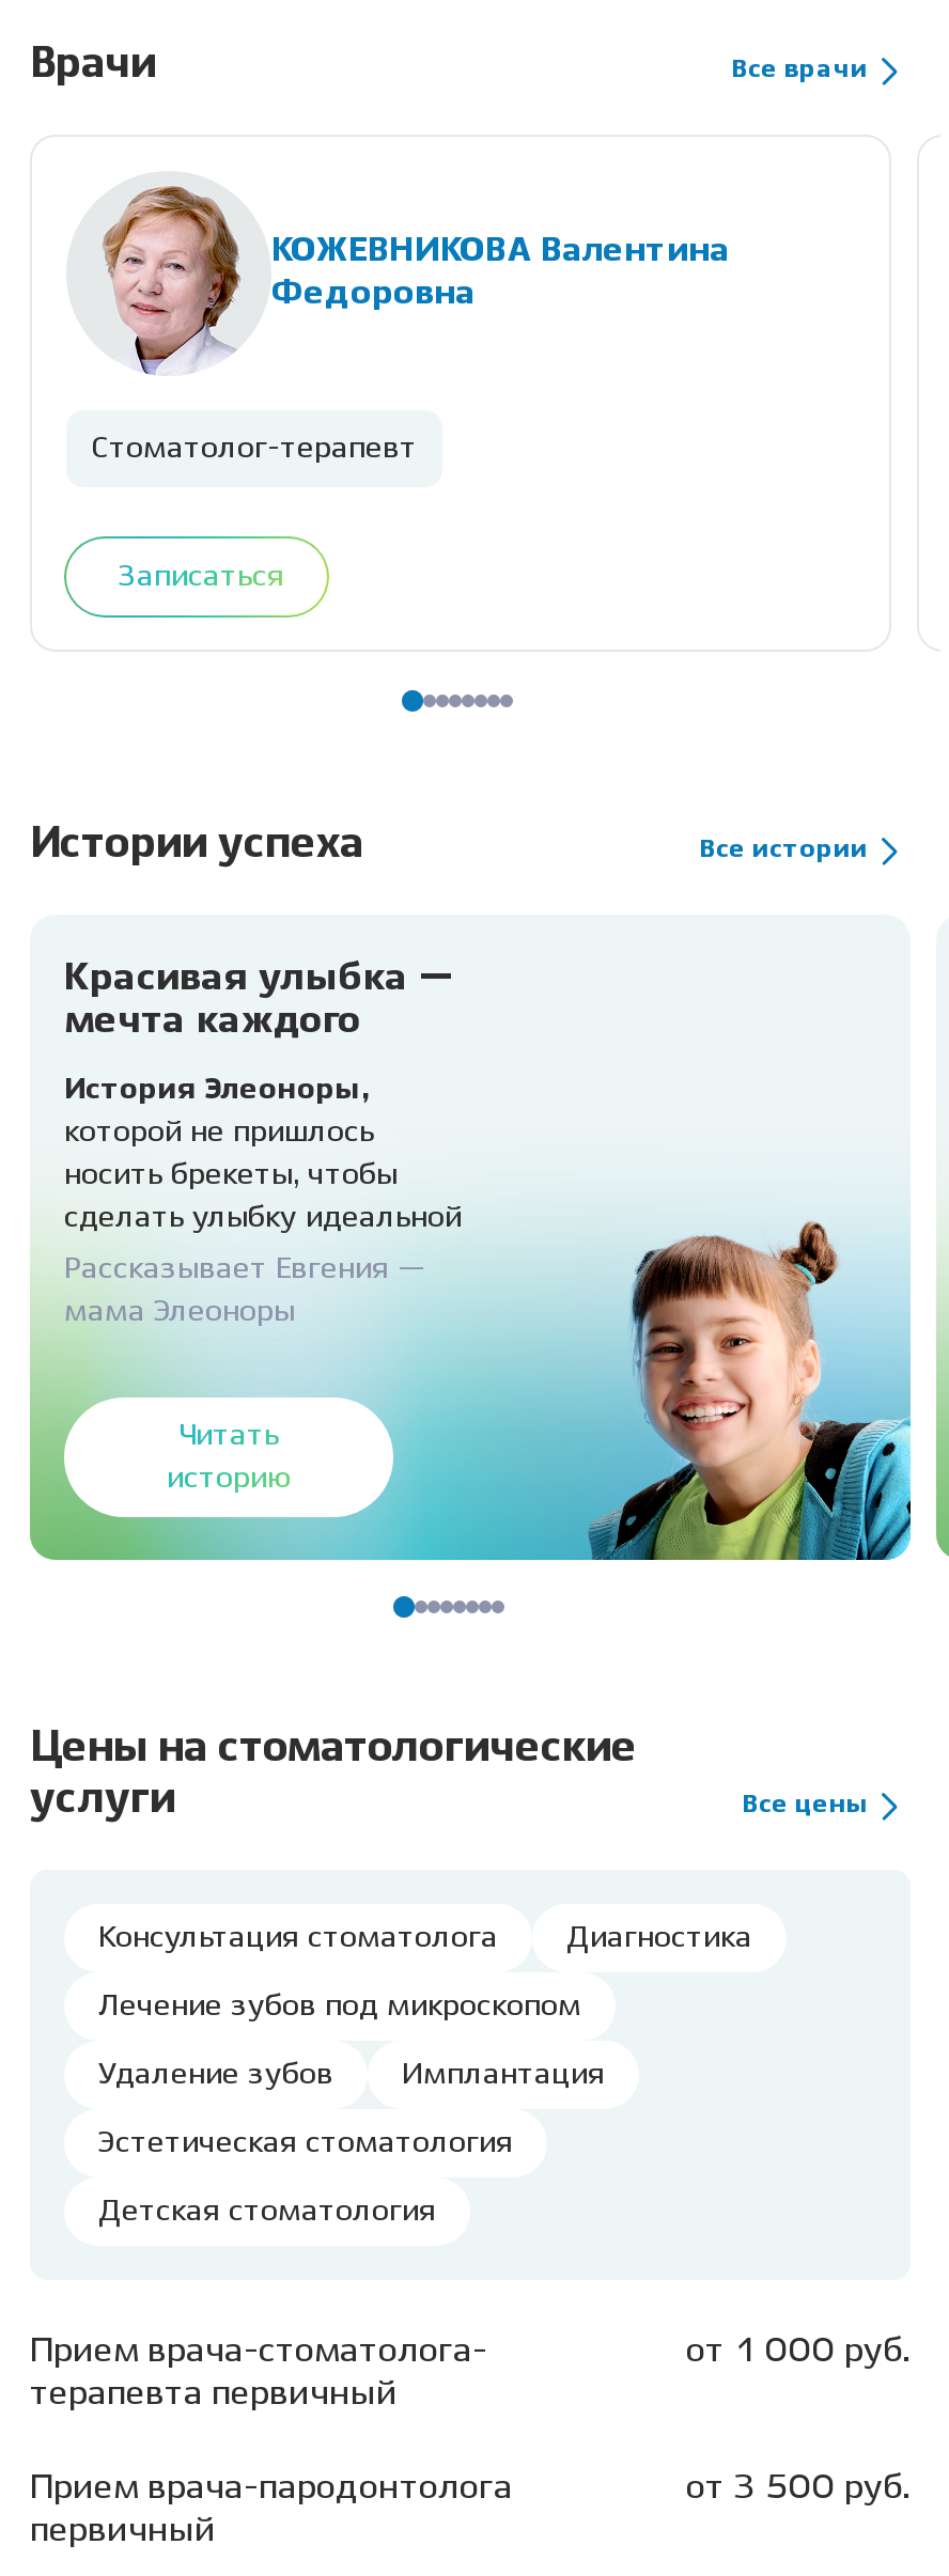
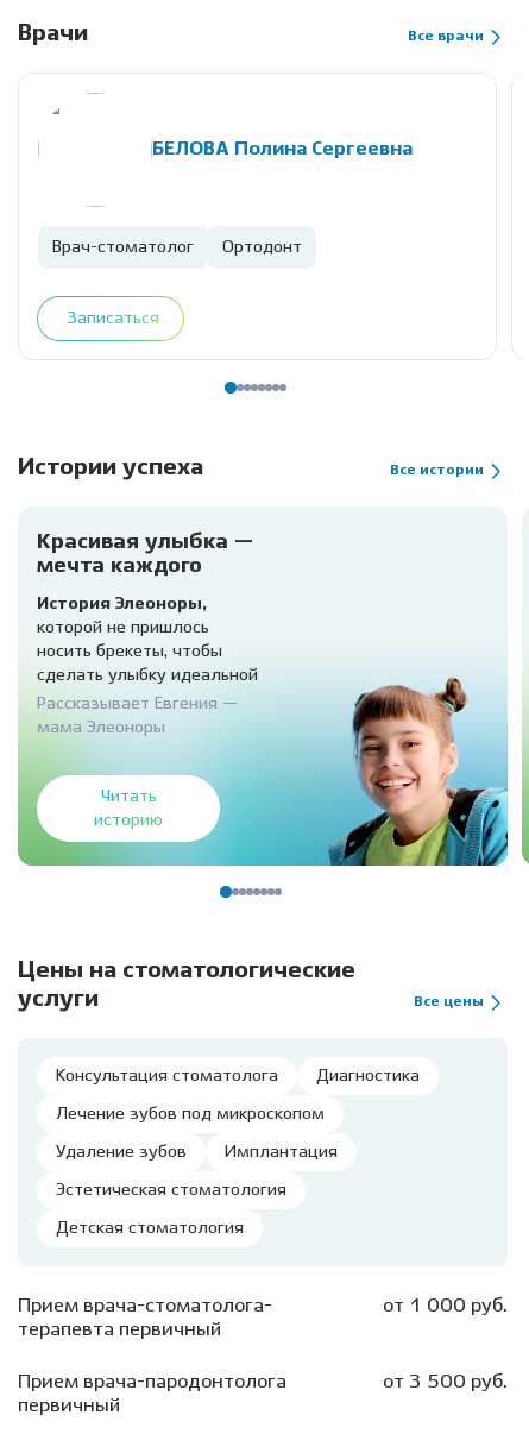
- [image]

- КОЖЕВНИКОВА Валентина
- Федоровна
+ БЕЛОВА Полина Сергеевна

- Стоматолог-терапевт
+ Врач-стоматолог
+ Ортодонт
